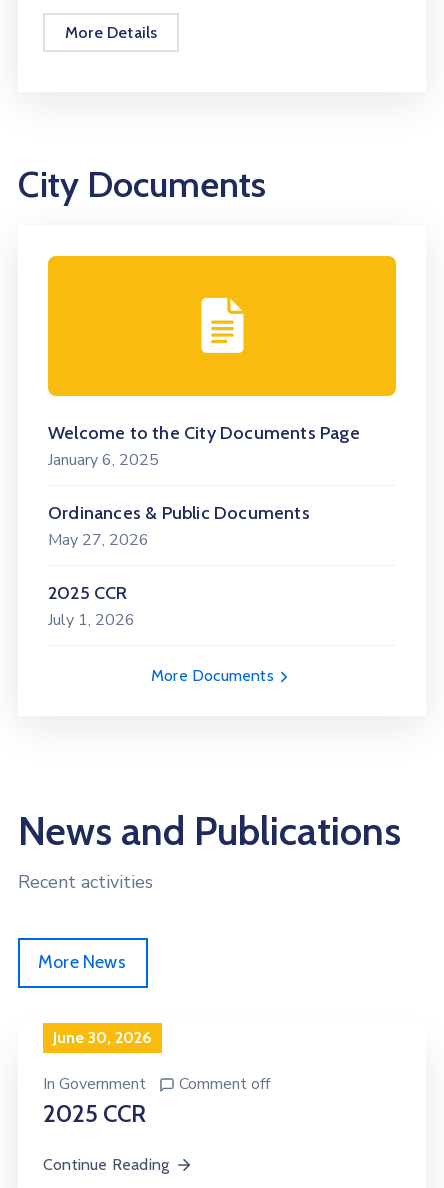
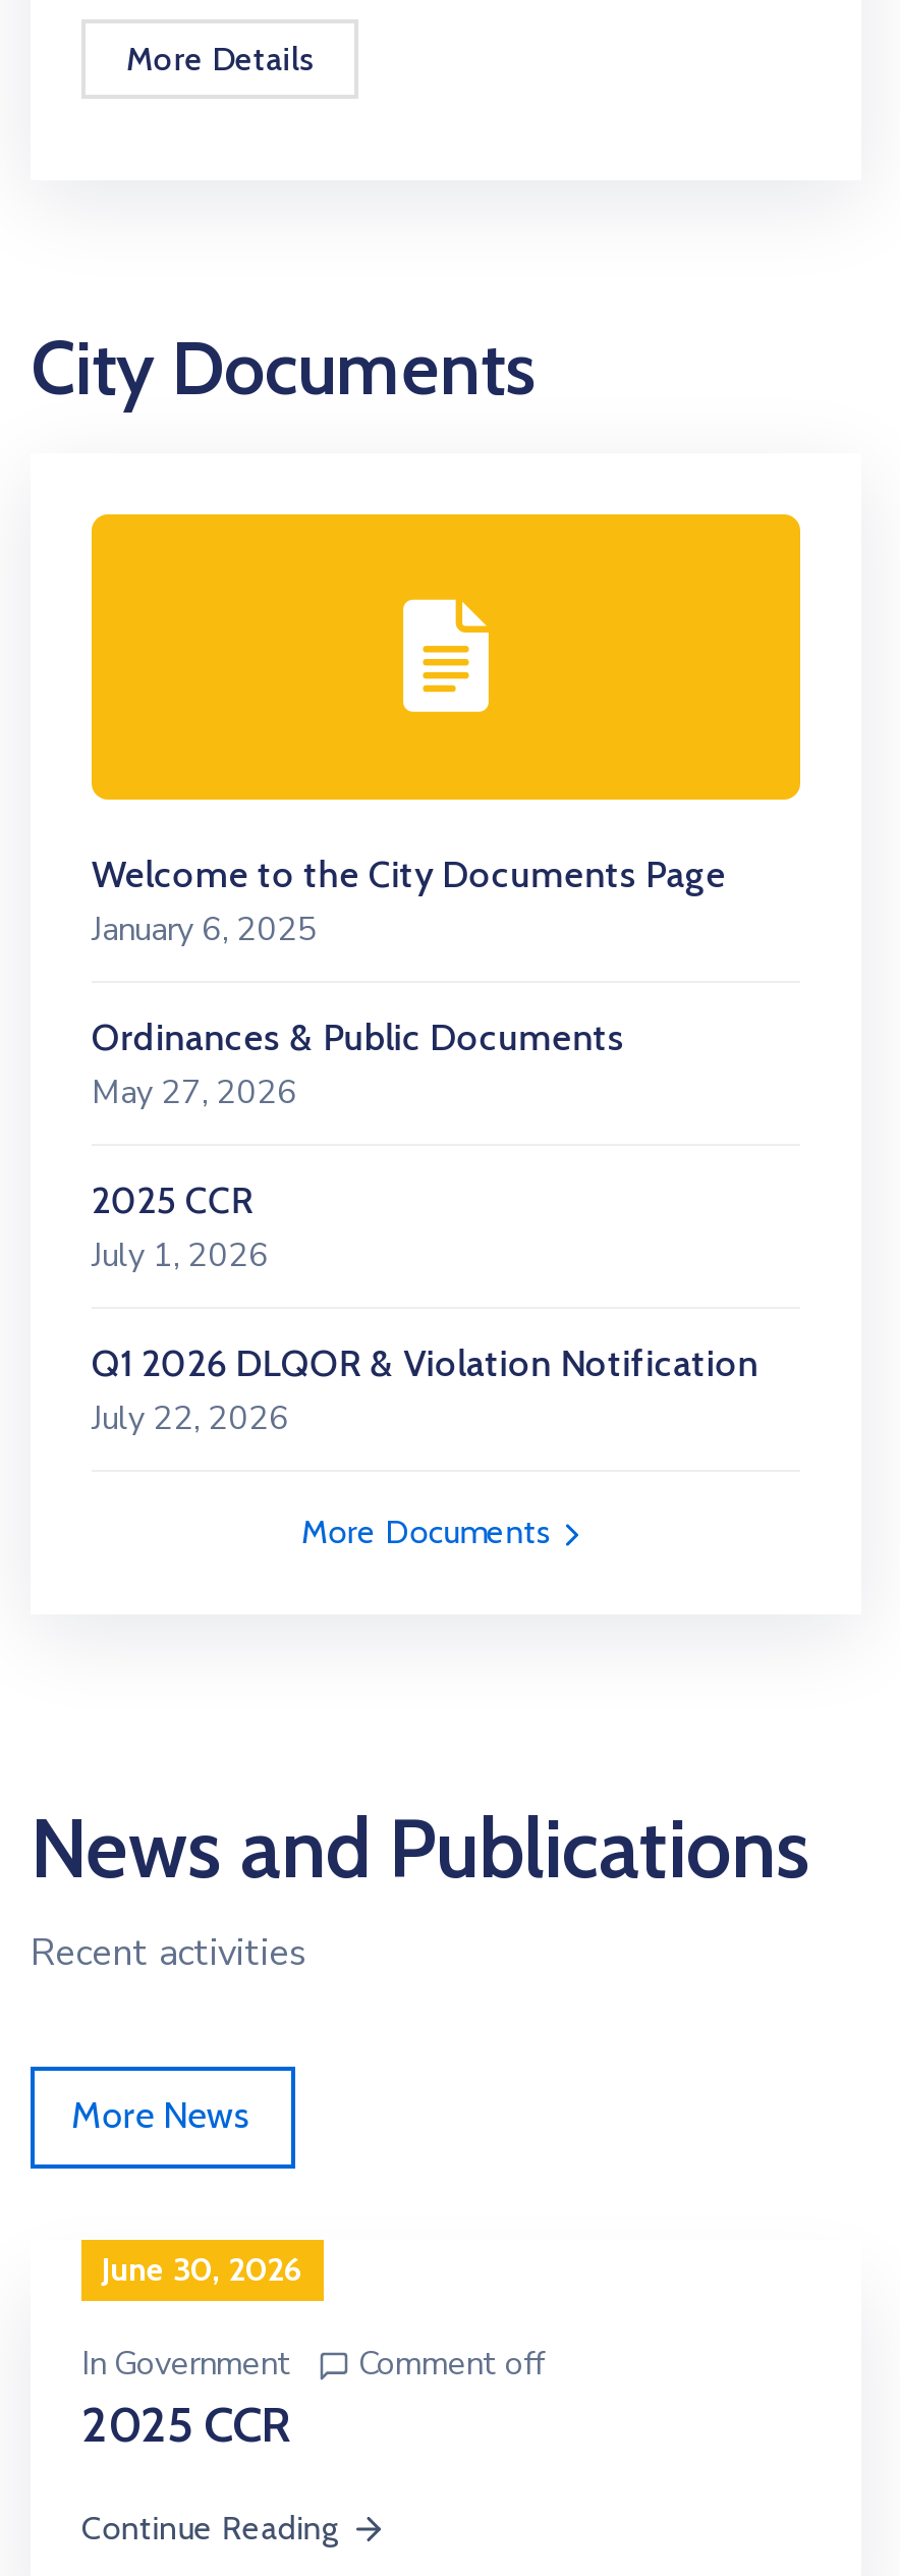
+ Q1 2026 DLQOR & Violation Notification
+ July 22, 2026
